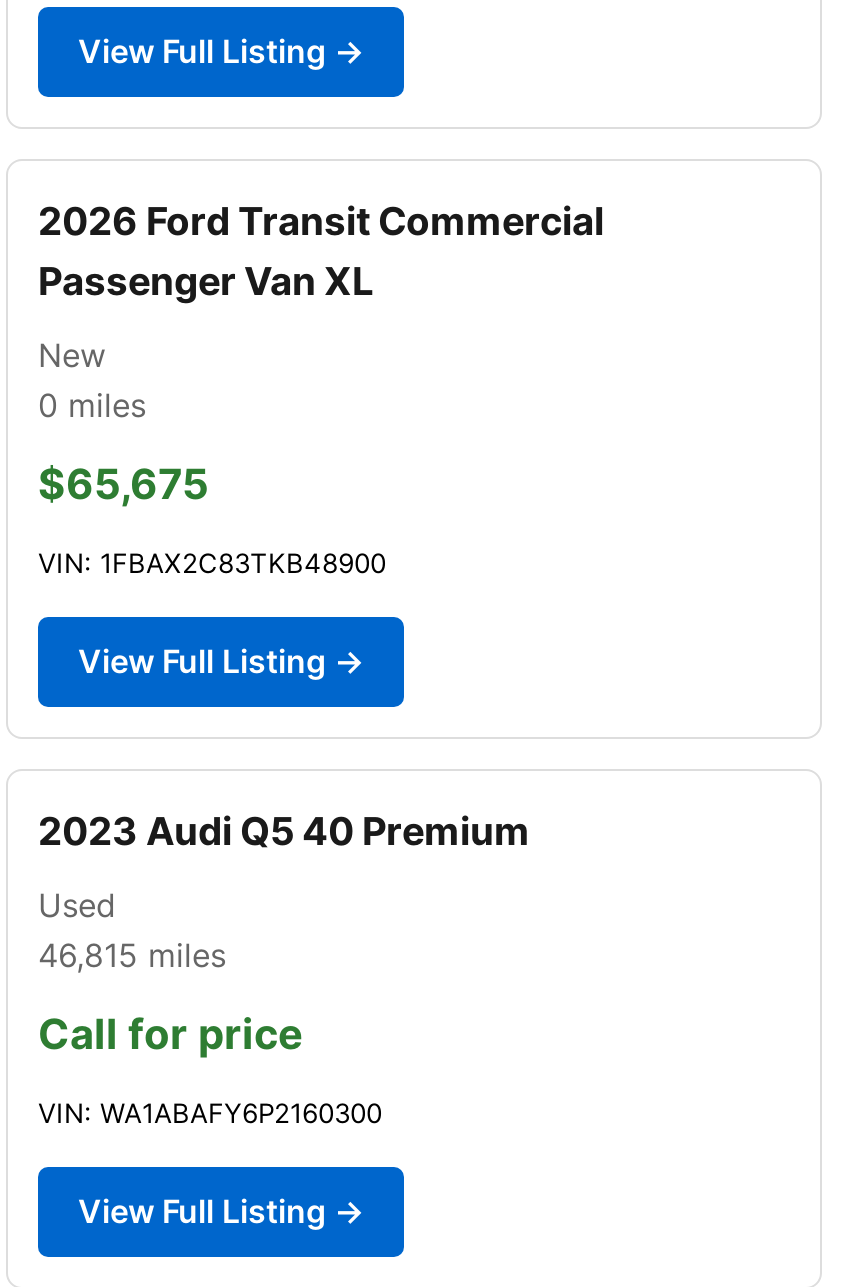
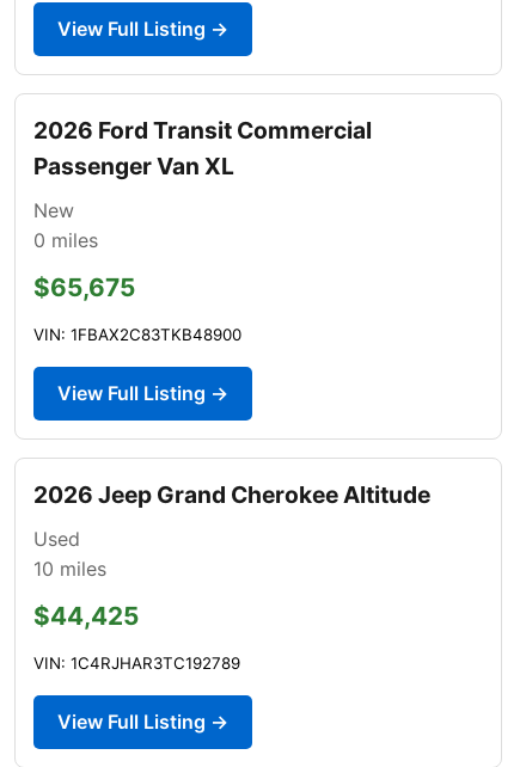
- 2023 Audi Q5 40 Premium
+ 2026 Jeep Grand Cherokee Altitude

- 46,815 miles
+ 10 miles

- Call for price
+ $44,425

- VIN: WA1ABAFY6P2160300
+ VIN: 1C4RJHAR3TC192789
